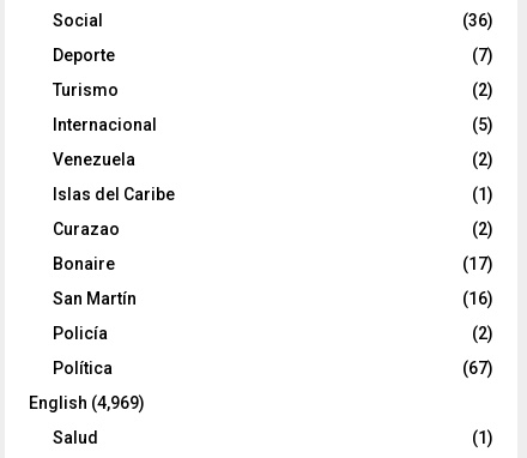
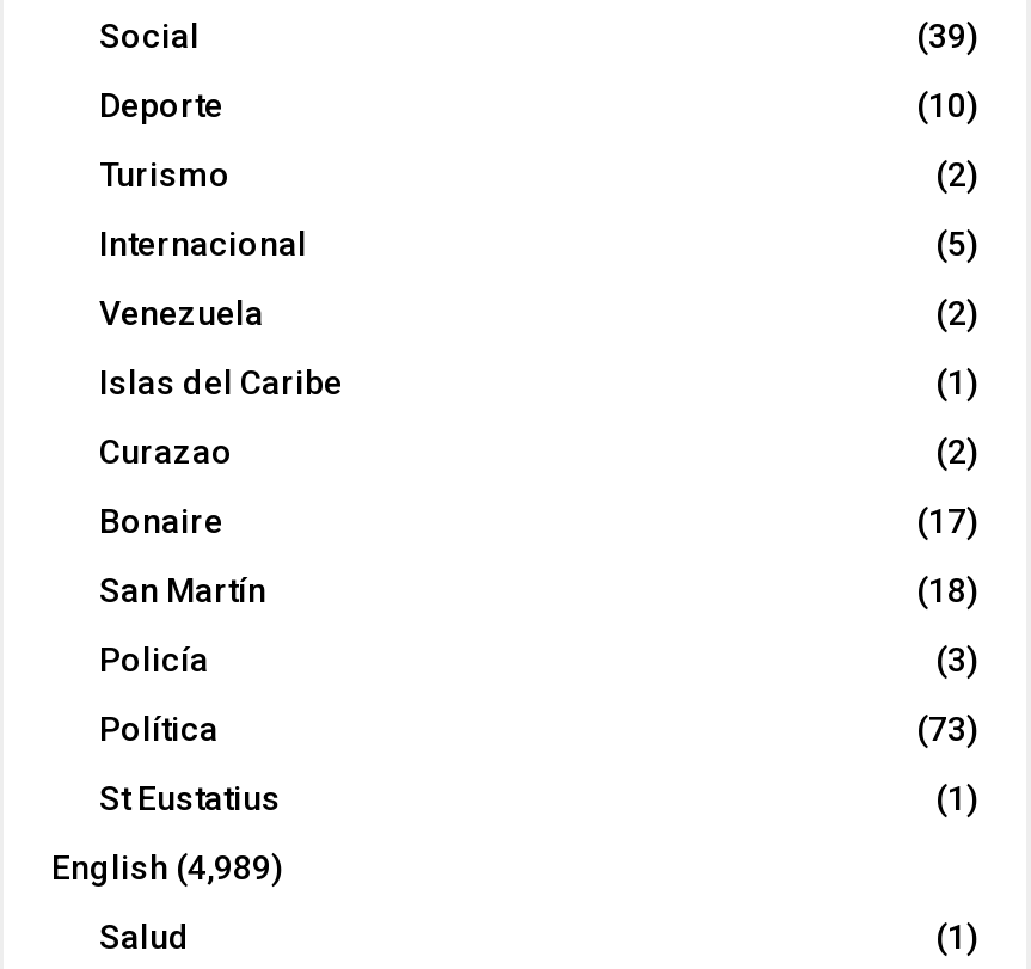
- (36)
+ (39)

- (7)
+ (10)

- (16)
+ (18)

- (2)
+ (3)

- (67)
- English (4,969)
+ (73)
+ St Eustatius
+ (1)
+ English (4,989)
